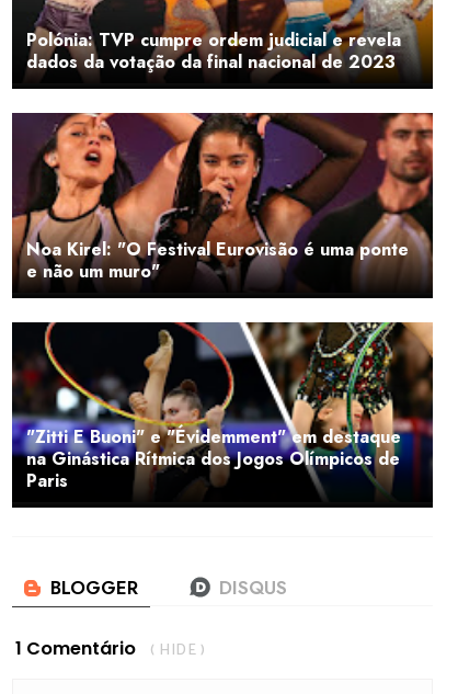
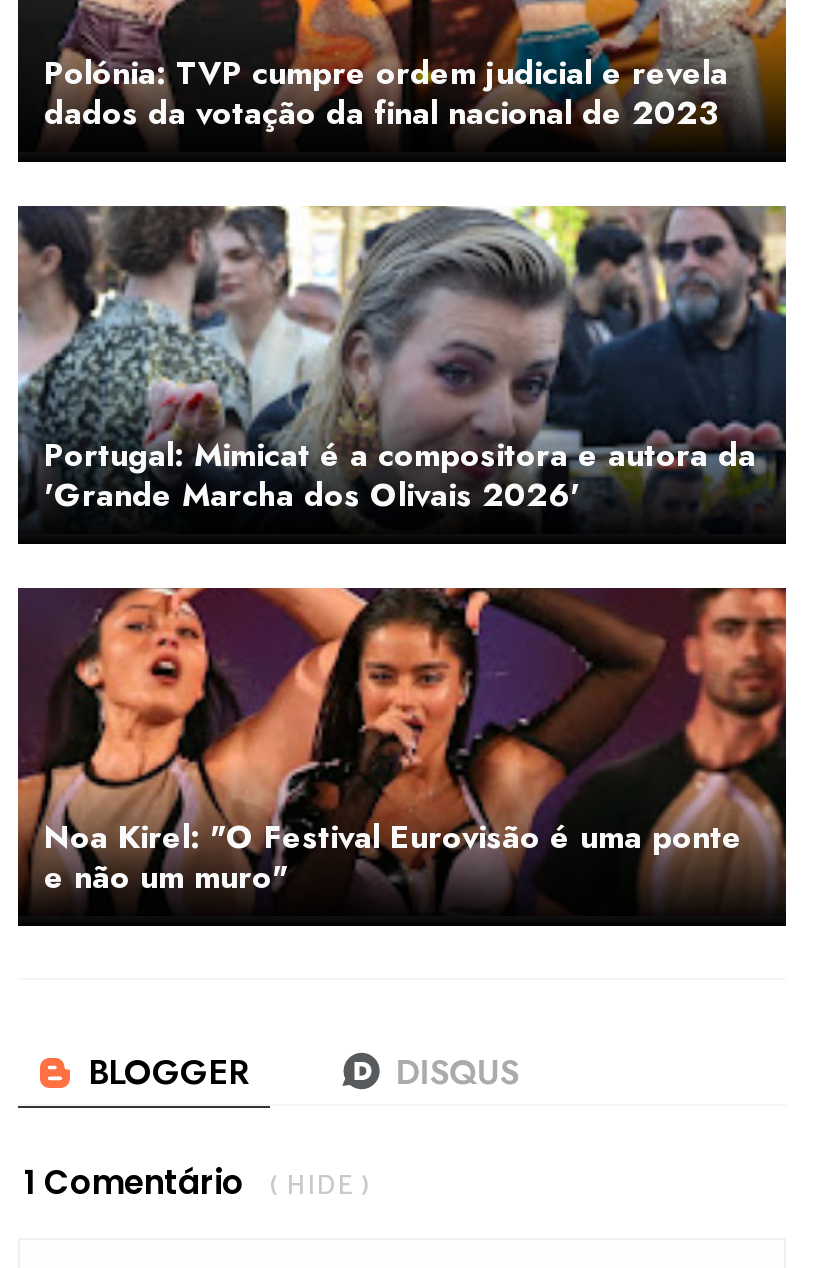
+ [image]
+ Portugal: Mimicat é a compositora e autora da
+ 'Grande Marcha dos Olivais 2026'

moved down: [image] | Noa Kirel: "O Festival Eurovisão é uma ponte | e não um muro"

- [image]
- "Zitti E Buoni" e "Évidemment" em destaque
- na Ginástica Rítmica dos Jogos Olímpicos de
- Paris
